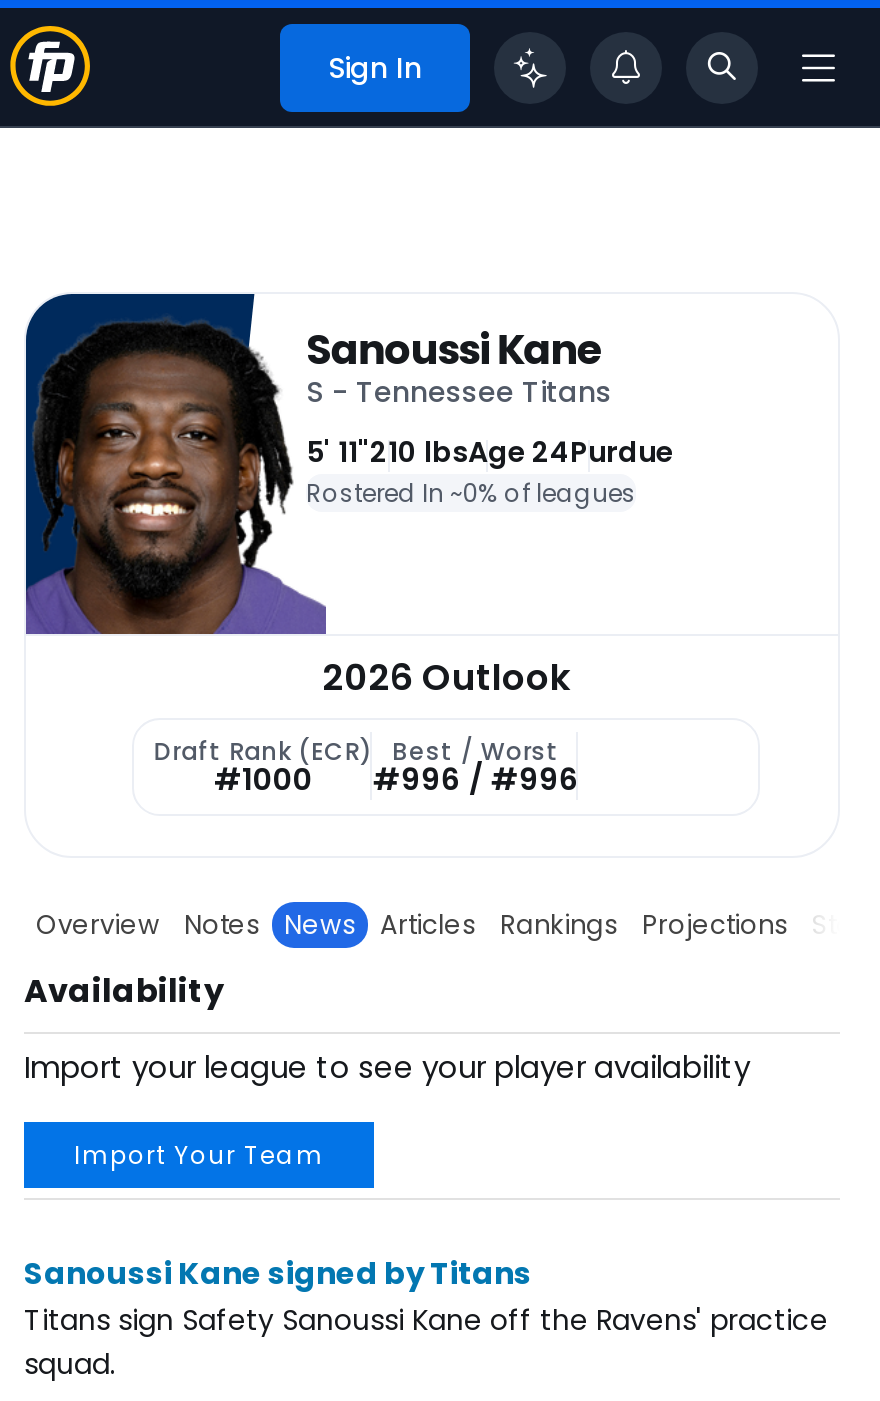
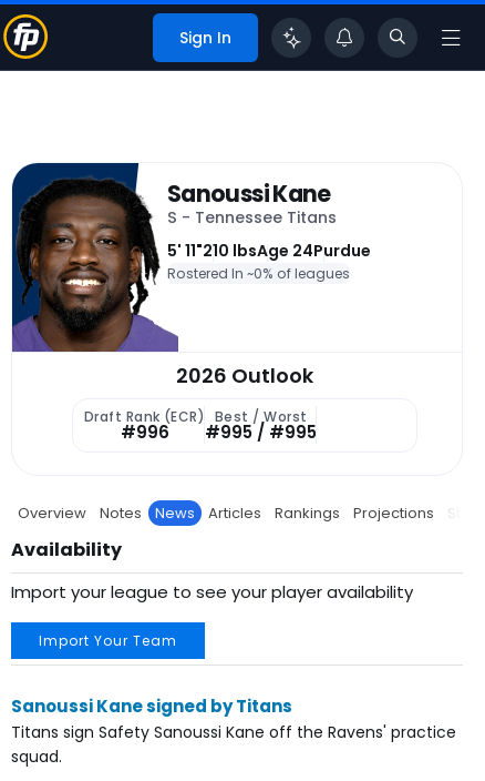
- #1000
+ #996

- #996 / #996
+ #995 / #995
